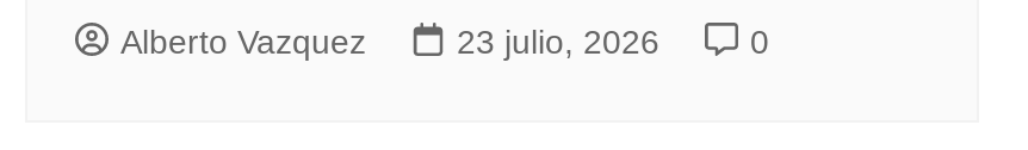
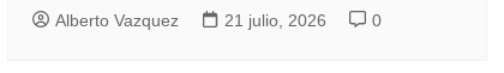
- 23 julio, 2026
+ 21 julio, 2026
